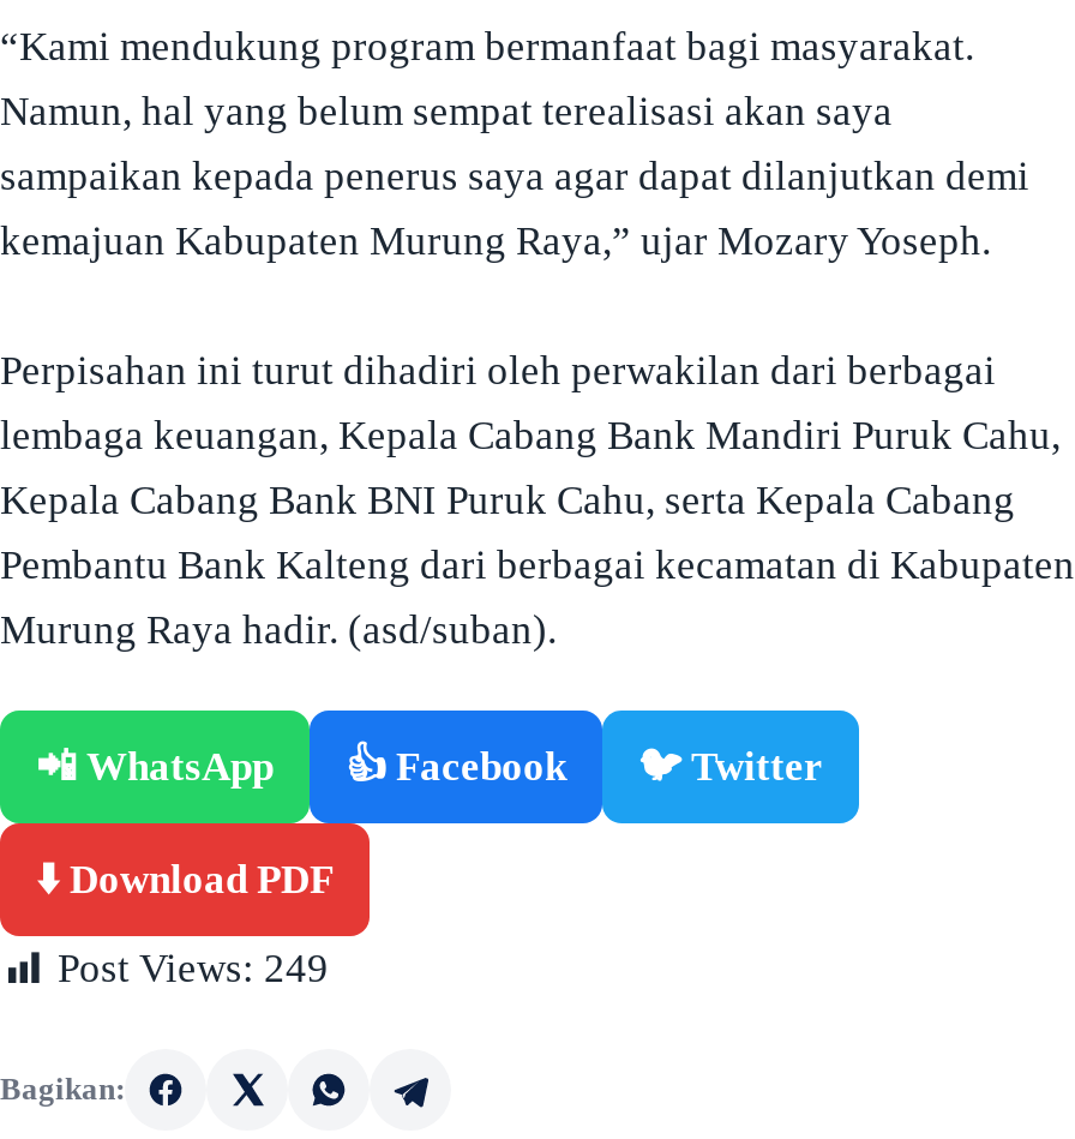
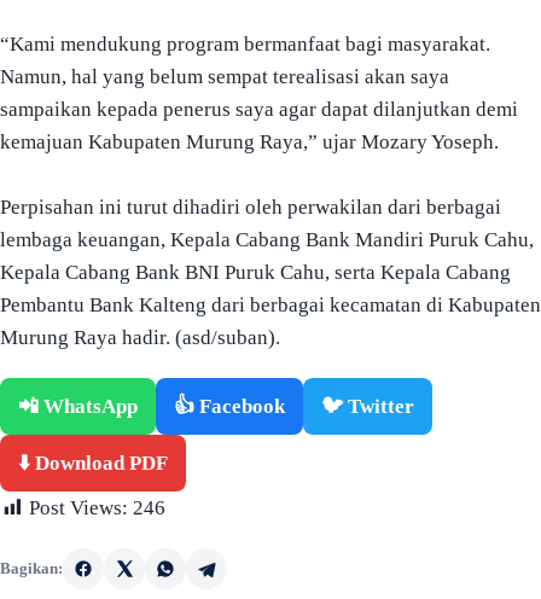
- Post Views: 249
+ Post Views: 246
